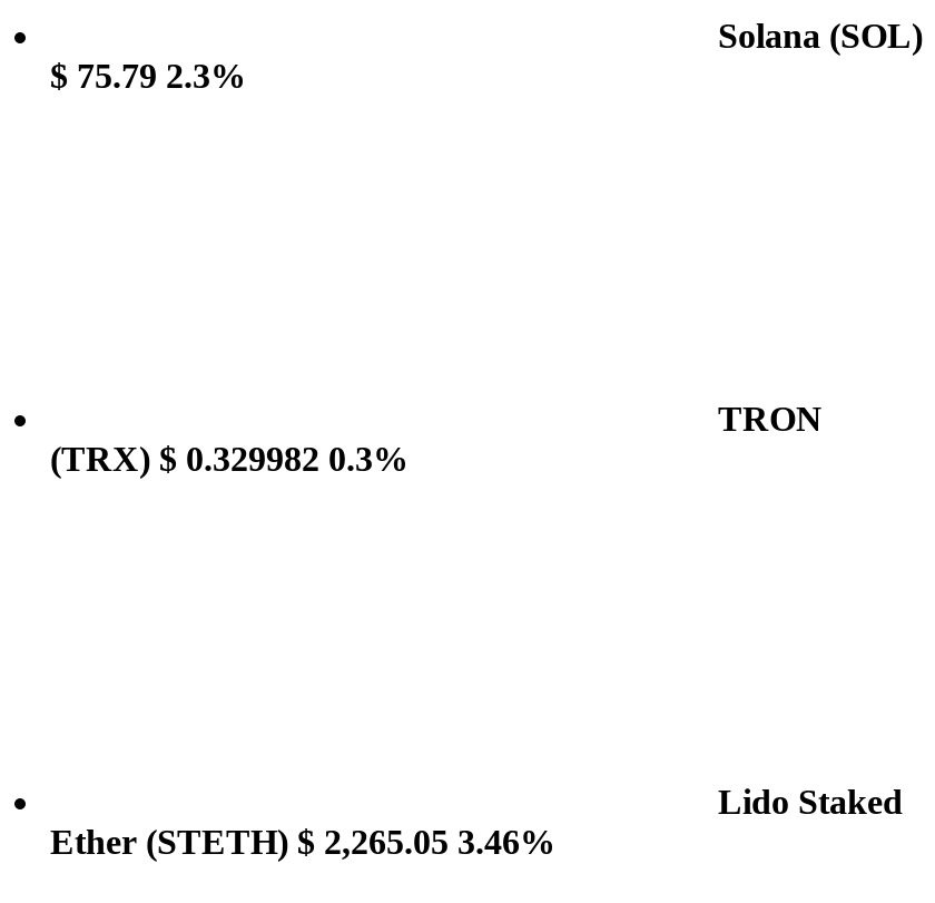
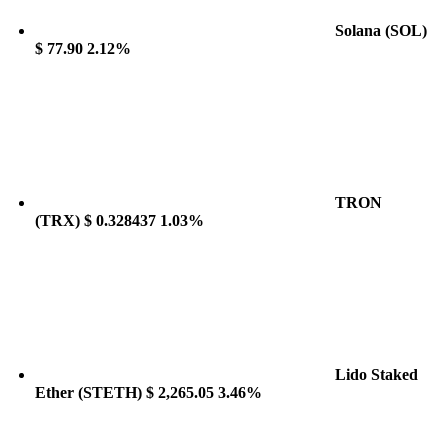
- $ 75.79 2.3%
+ $ 77.90 2.12%

- (TRX) $ 0.329982 0.3%
+ (TRX) $ 0.328437 1.03%
